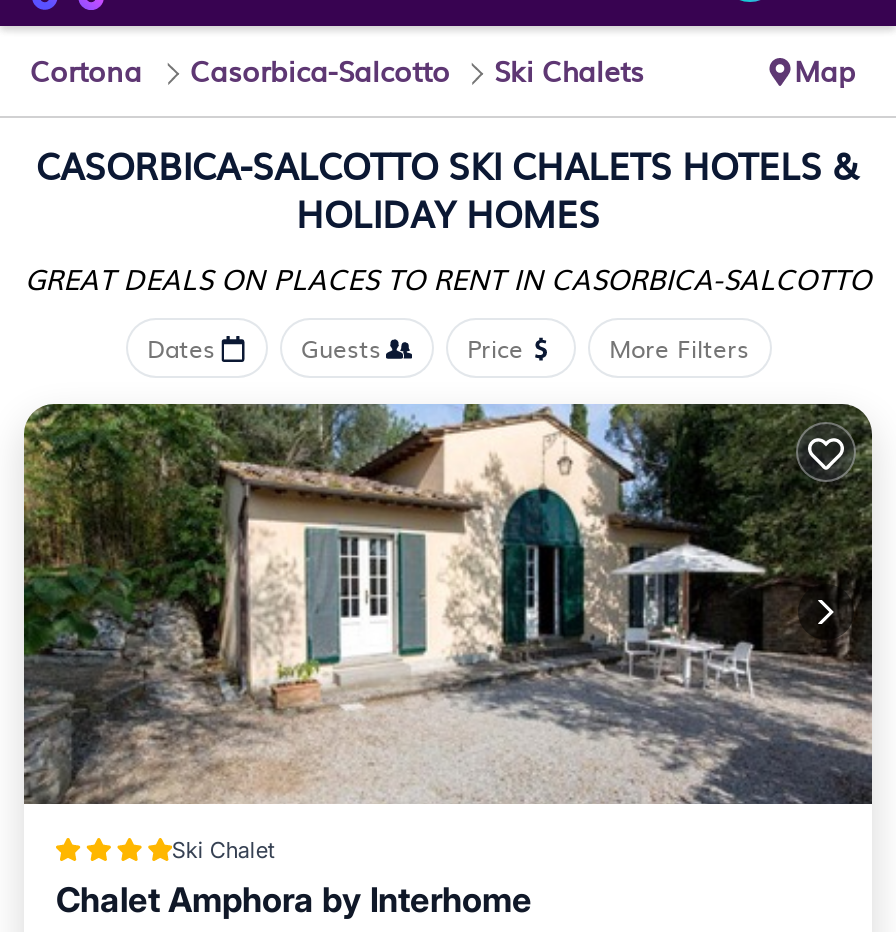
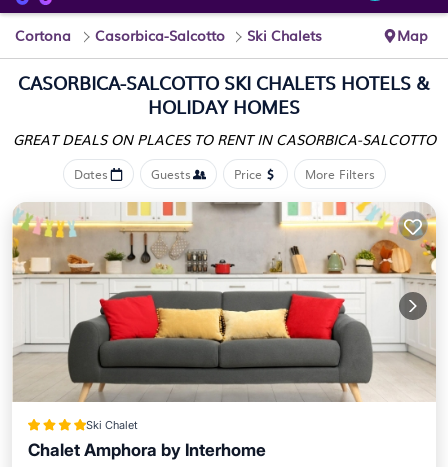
- [image]
+ [image]
